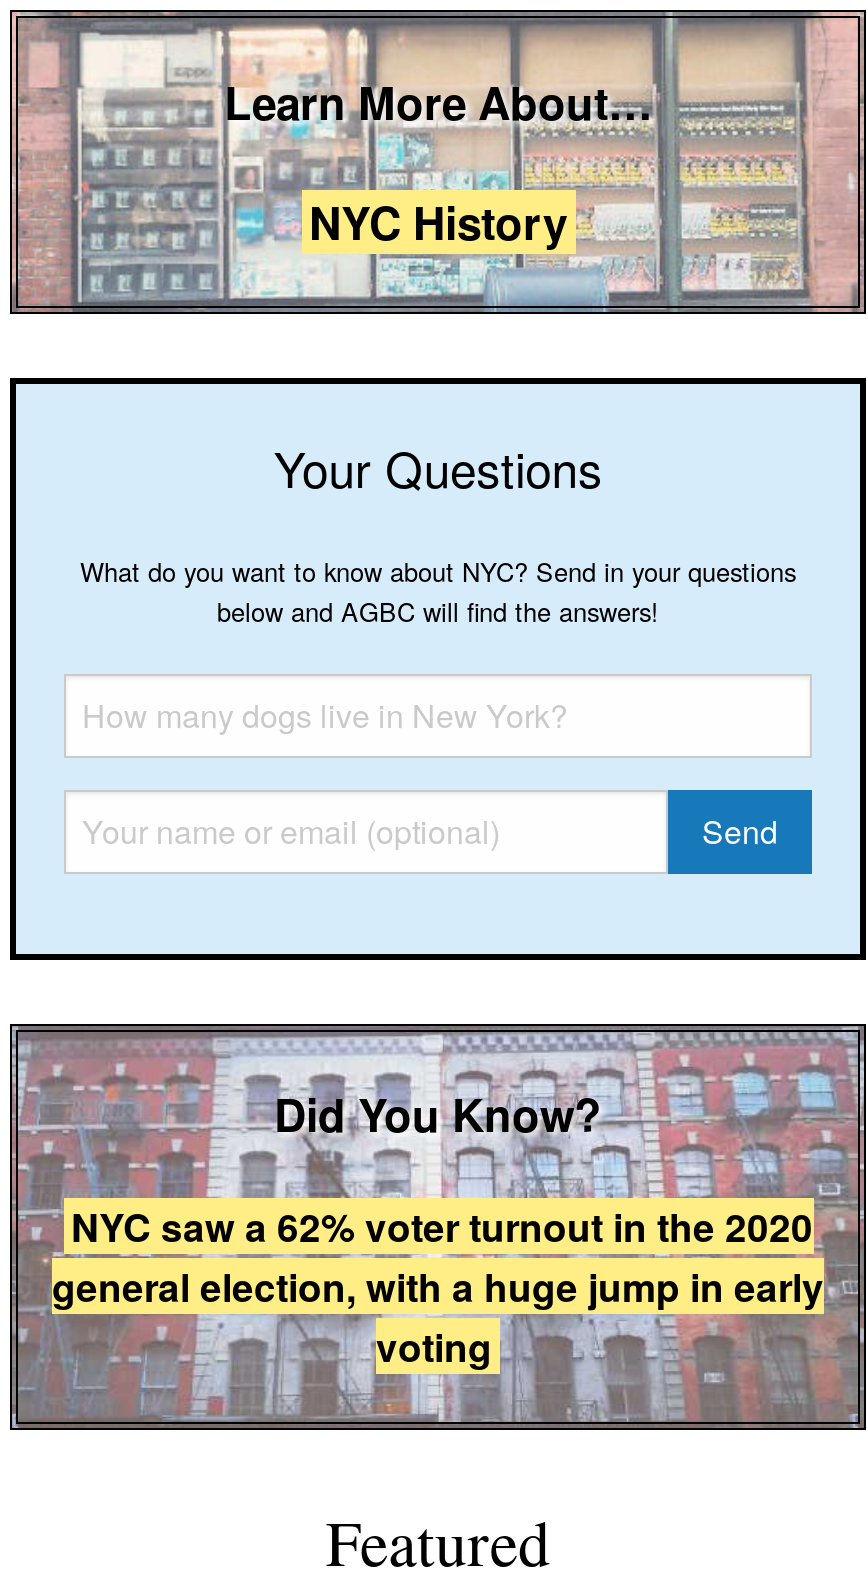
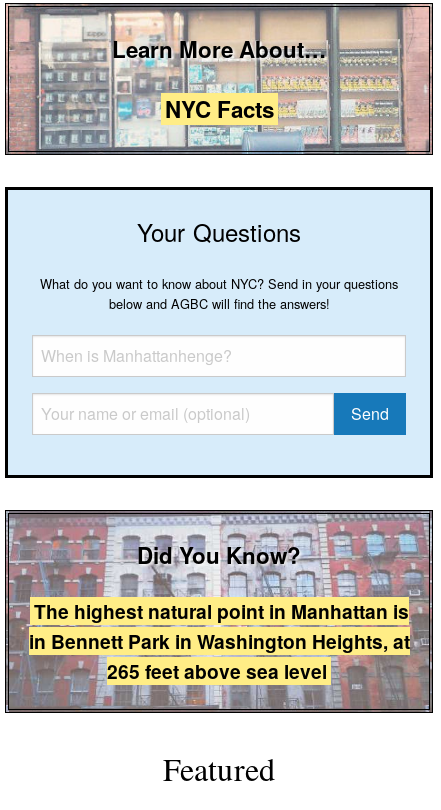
- NYC History
+ NYC Facts

- NYC saw a 62% voter turnout in the 2020
- general election, with a huge jump in early
- voting
+ The highest natural point in Manhattan is
+ in Bennett Park in Washington Heights, at
+ 265 feet above sea level
